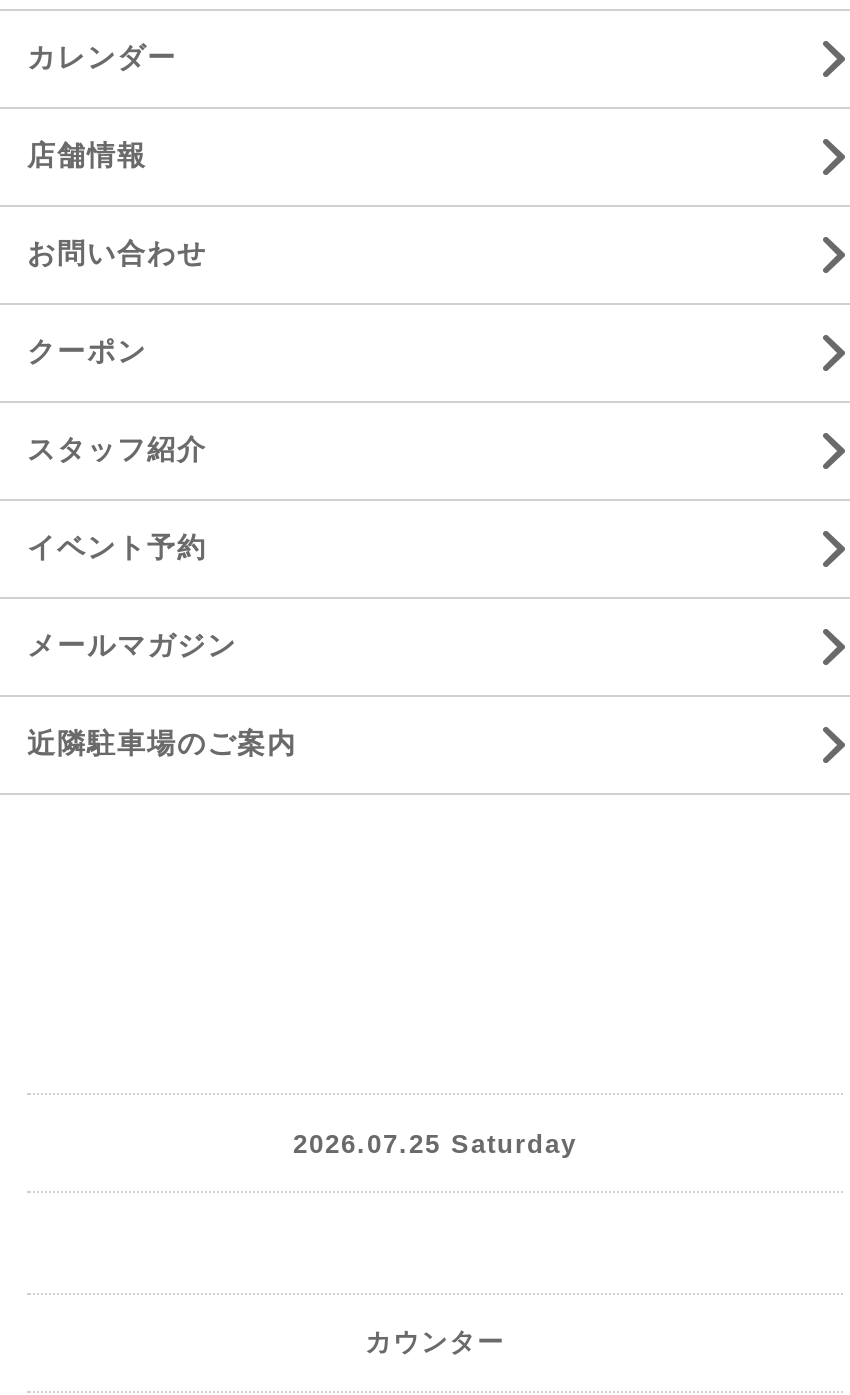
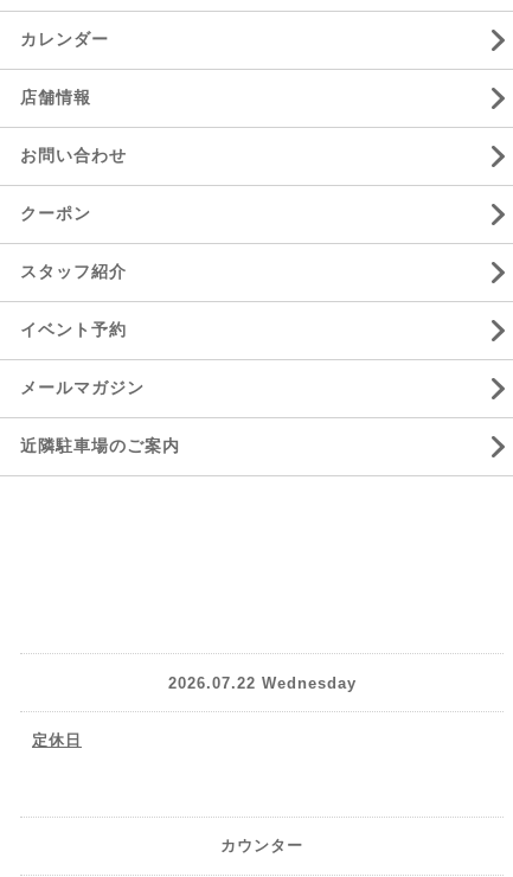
- 2026.07.25 Saturday
+ 2026.07.22 Wednesday
+ 定休日
